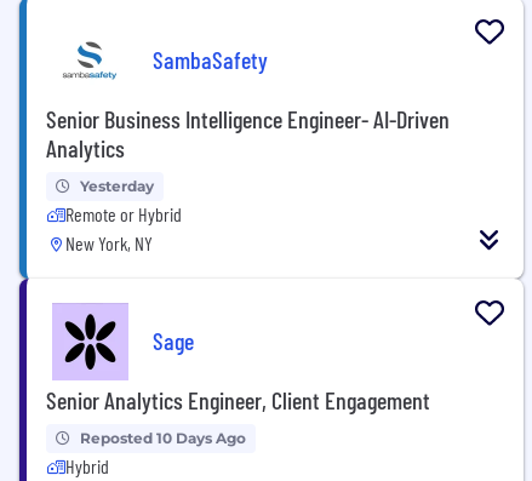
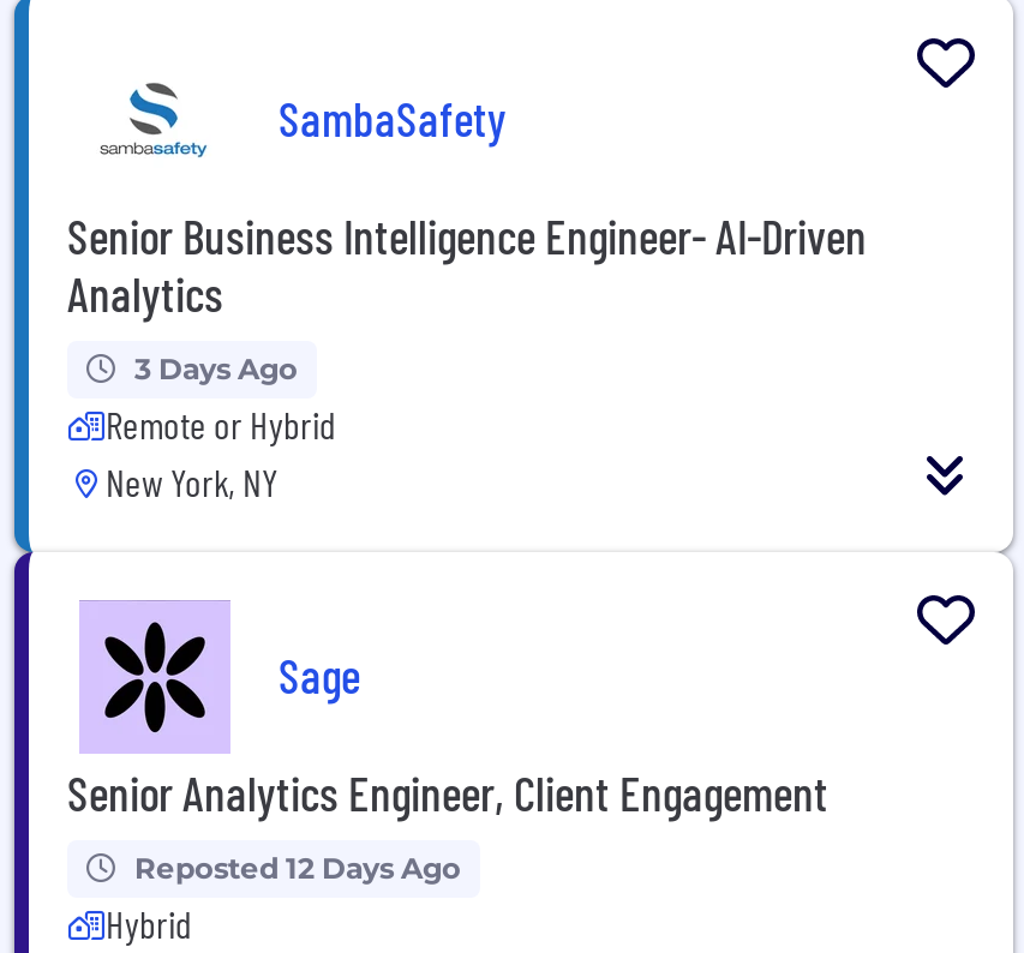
- Yesterday
+ 3 Days Ago

- Reposted 10 Days Ago
+ Reposted 12 Days Ago
